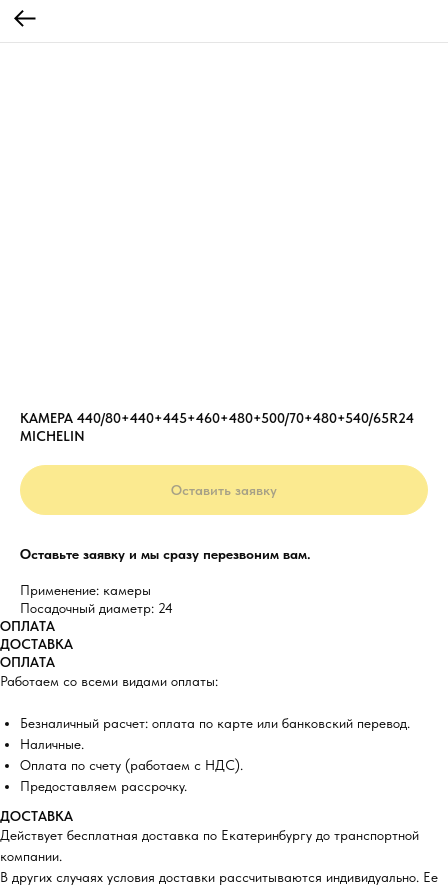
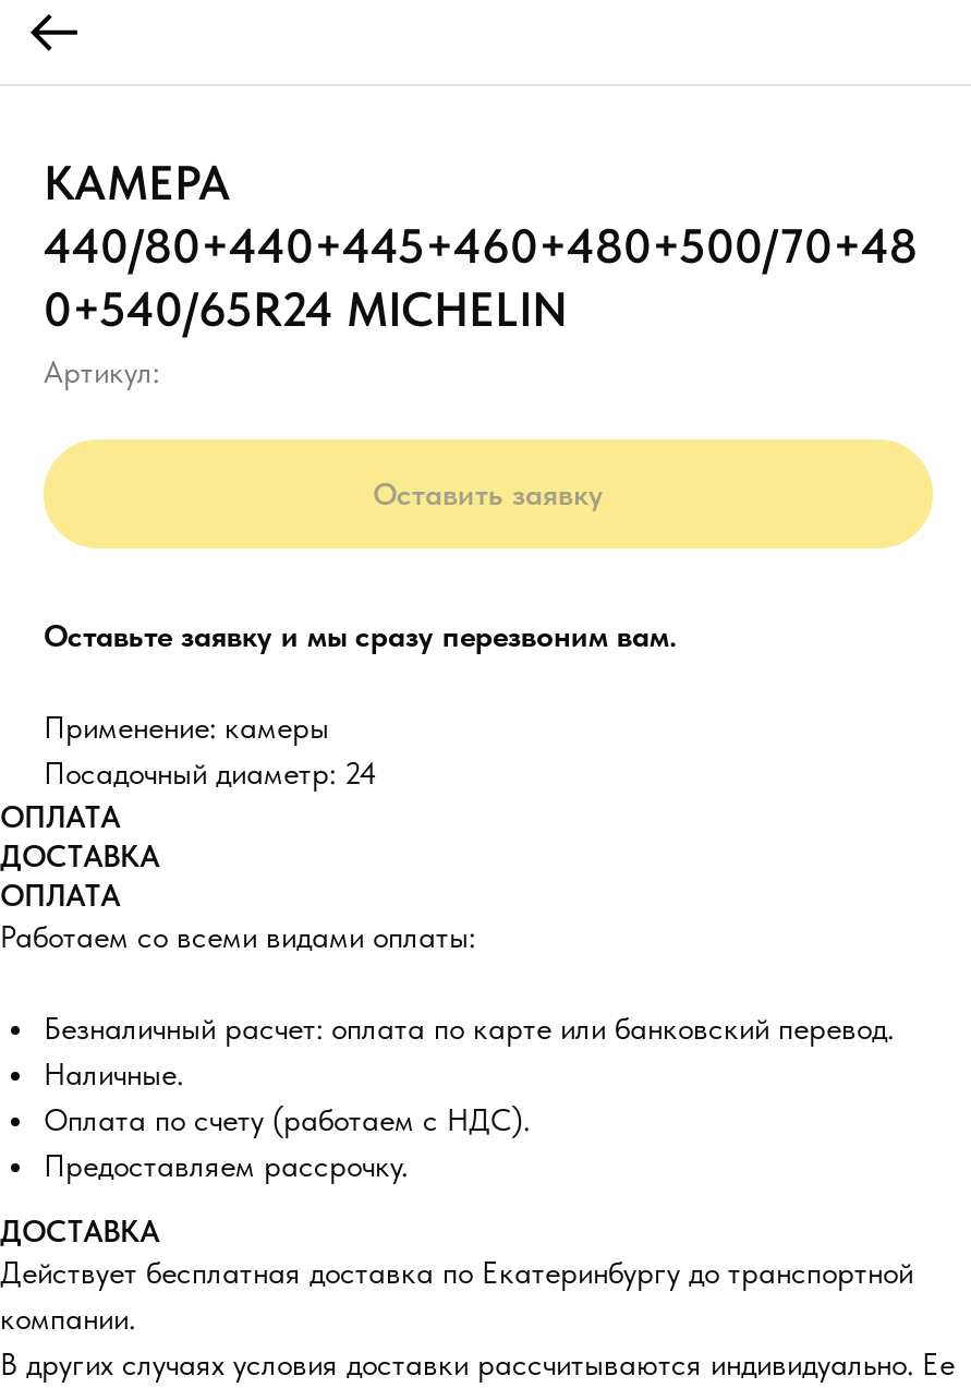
- КАМЕРА 440/80+440+445+460+480+500/70+480+540/65R24
- MICHELIN
+ КАМЕРА
+ 440/80+440+445+460+480+500/70+48
+ 0+540/65R24 MICHELIN
+ Артикул:
